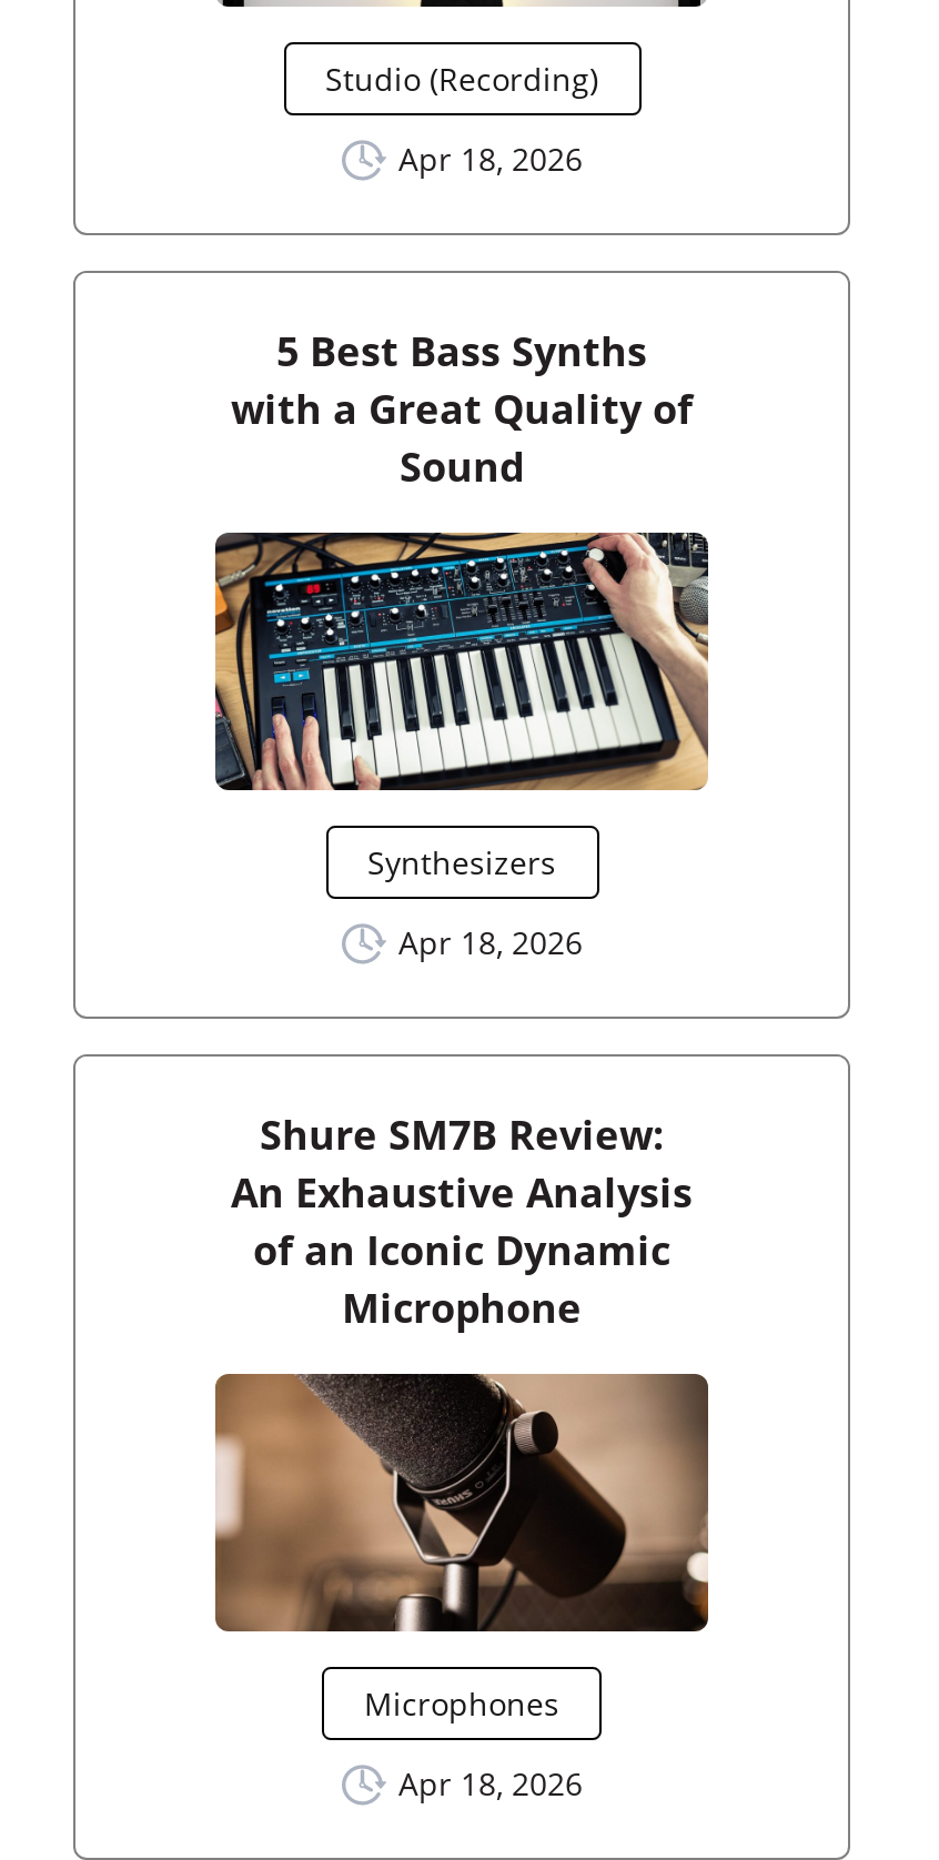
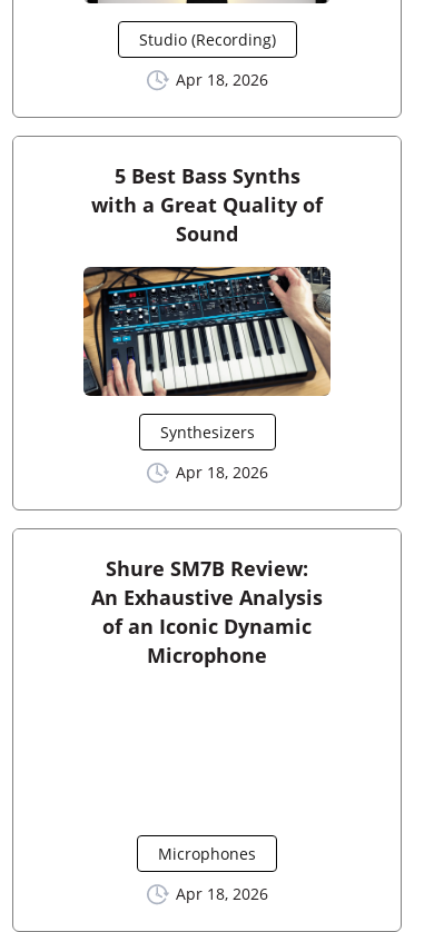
- [image]
